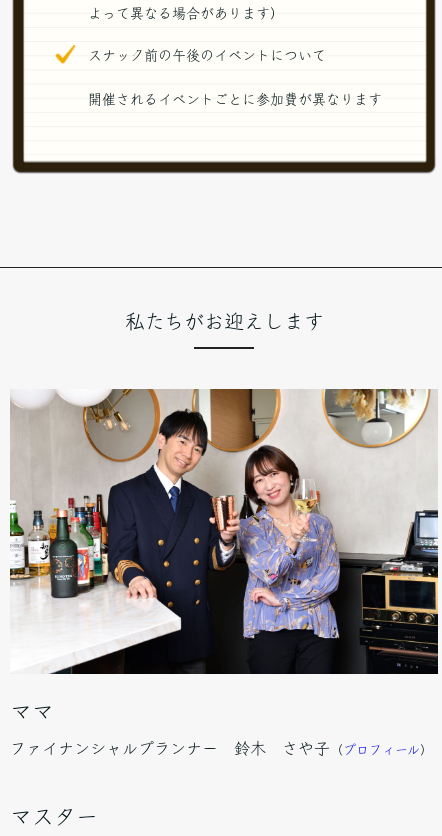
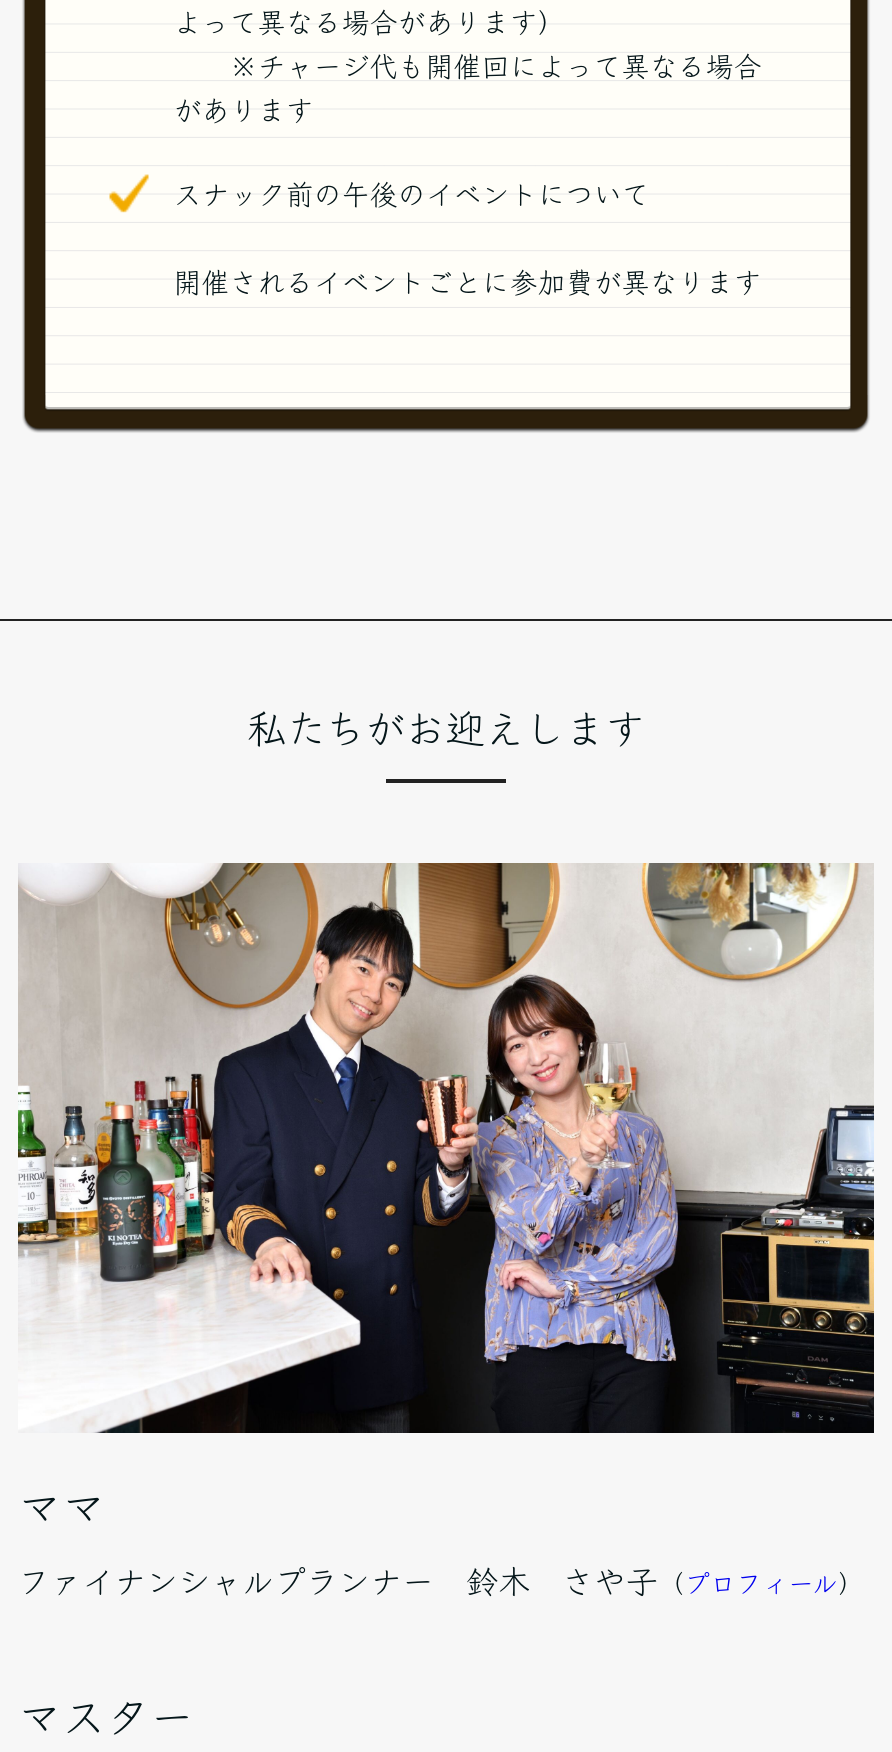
+ ※チャージ代も開催回によって異なる場合
+ があります
